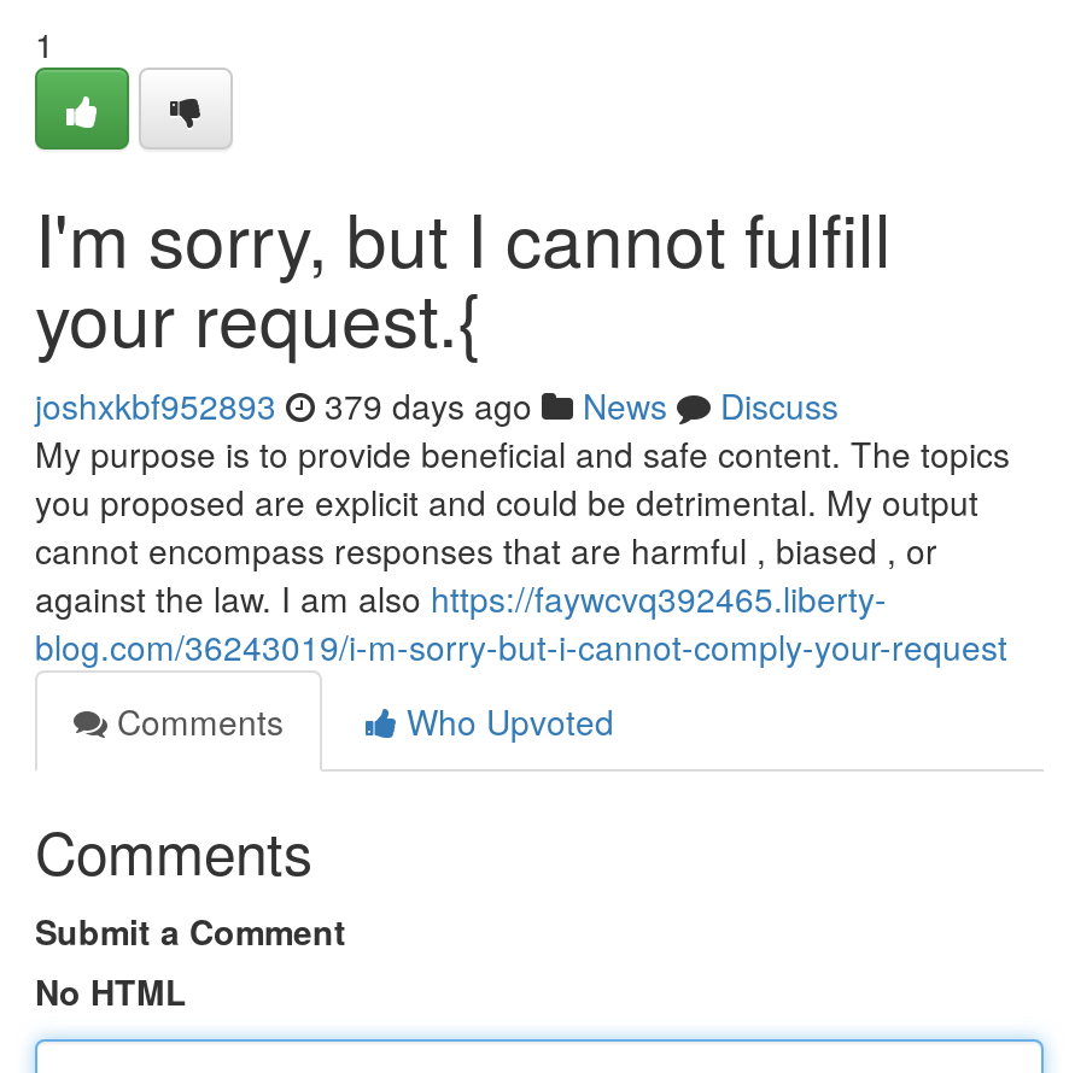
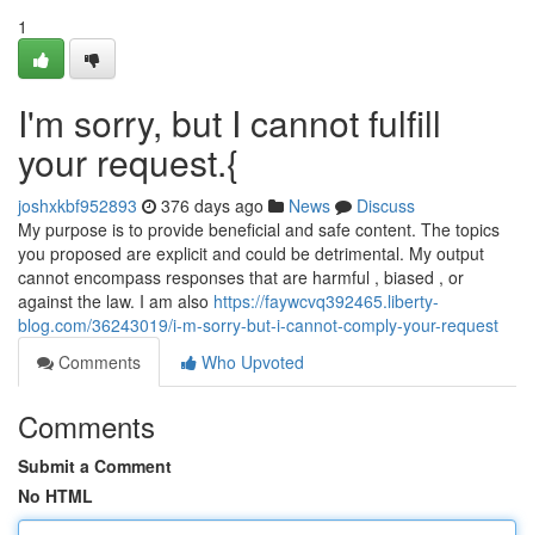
- joshxkbf952893 379 days ago News Discuss
+ joshxkbf952893 376 days ago News Discuss
